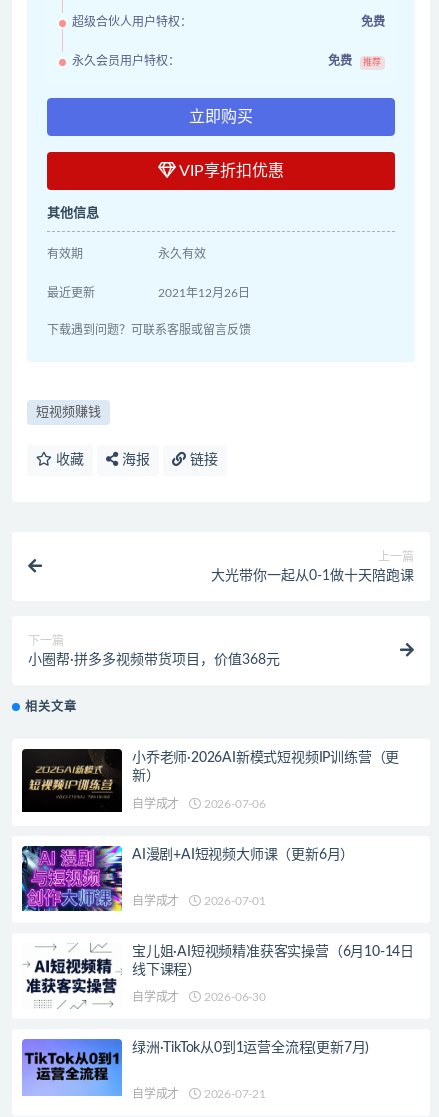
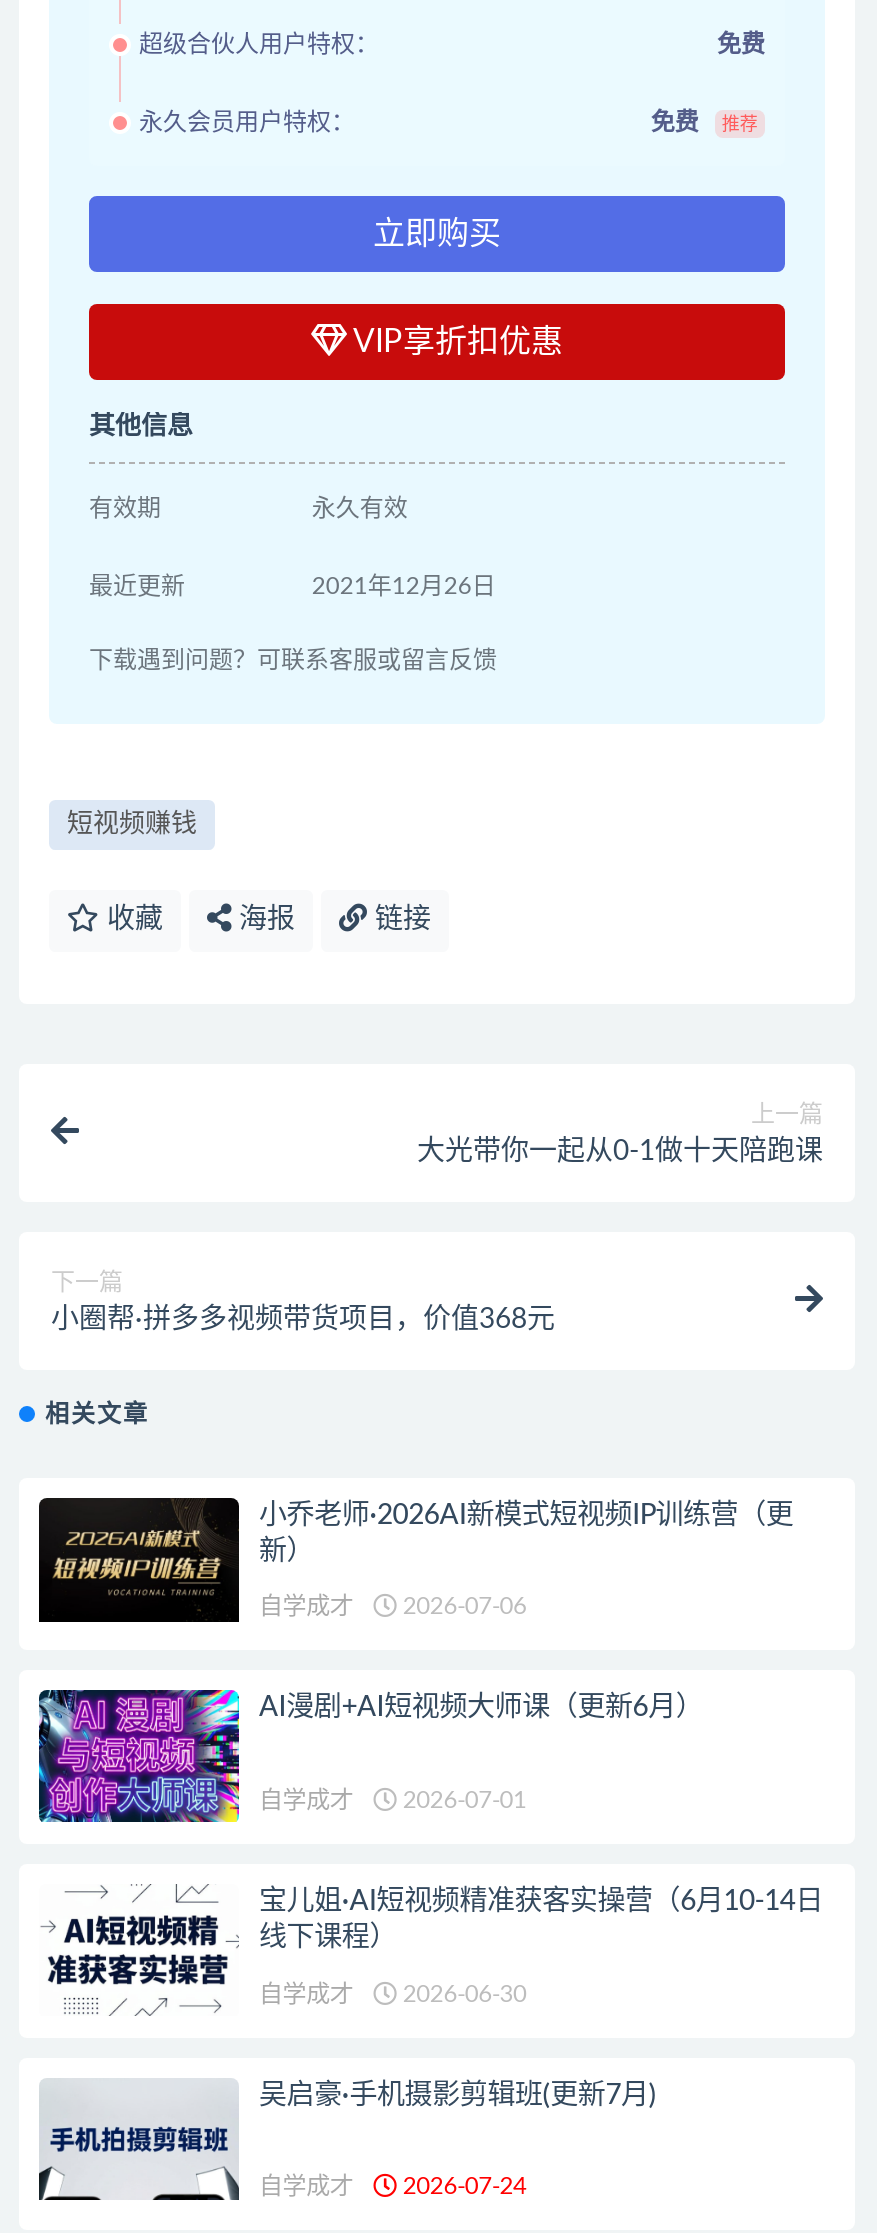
- [image]
- 绿洲·TikTok从0到1运营全流程(更新7月)
+ [image]
+ 吴启豪·手机摄影剪辑班(更新7月)

- 自学成才 2026-07-21
+ 自学成才 2026-07-24
